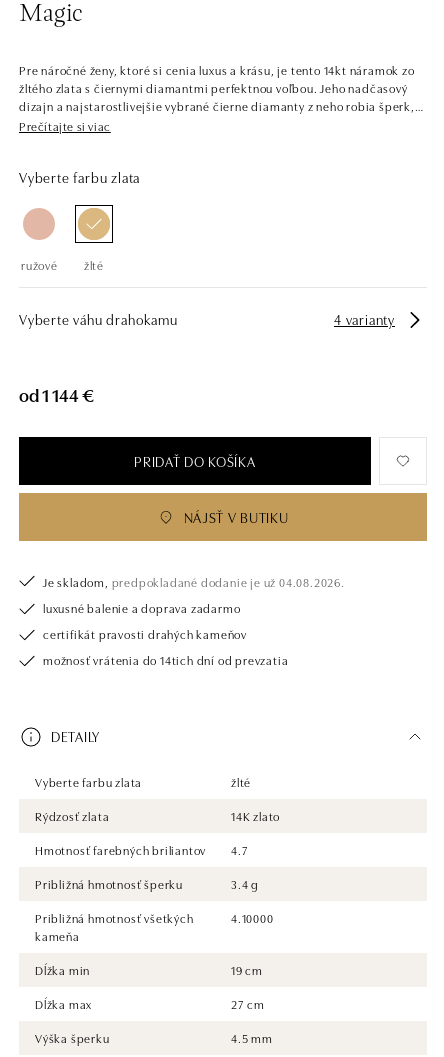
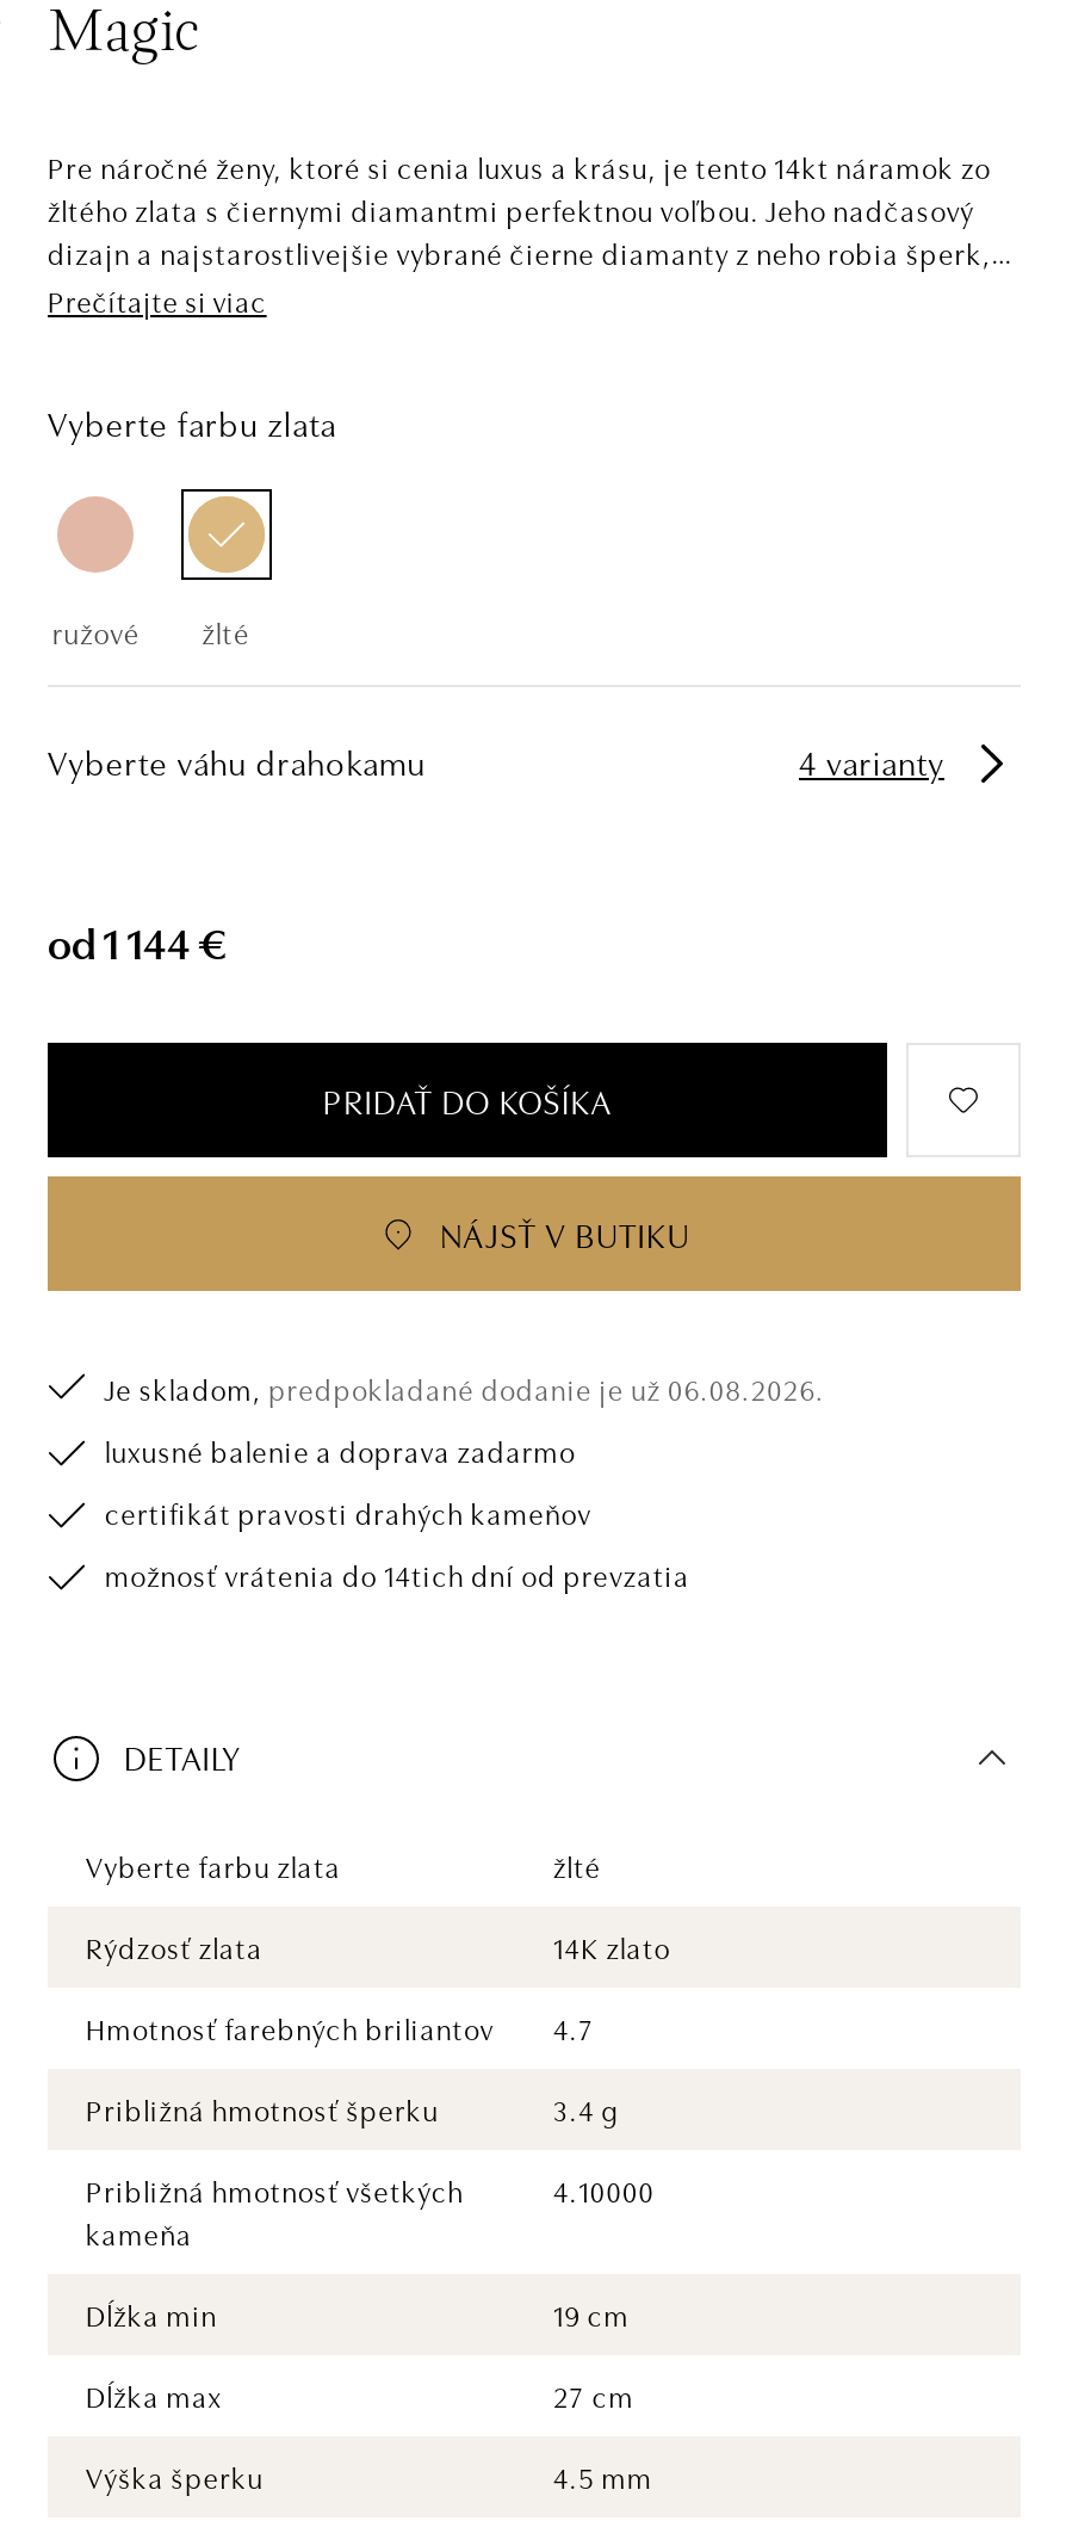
- Je skladom, predpokladané dodanie je už 04.08.2026.
+ Je skladom, predpokladané dodanie je už 06.08.2026.
